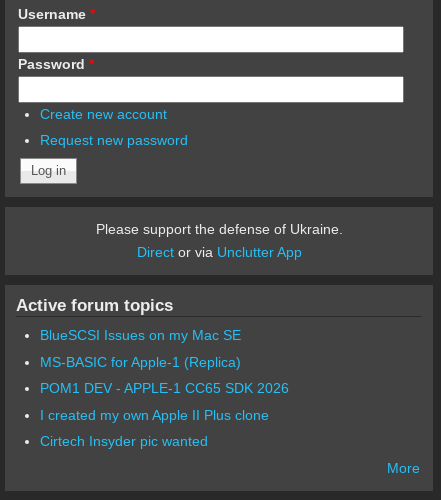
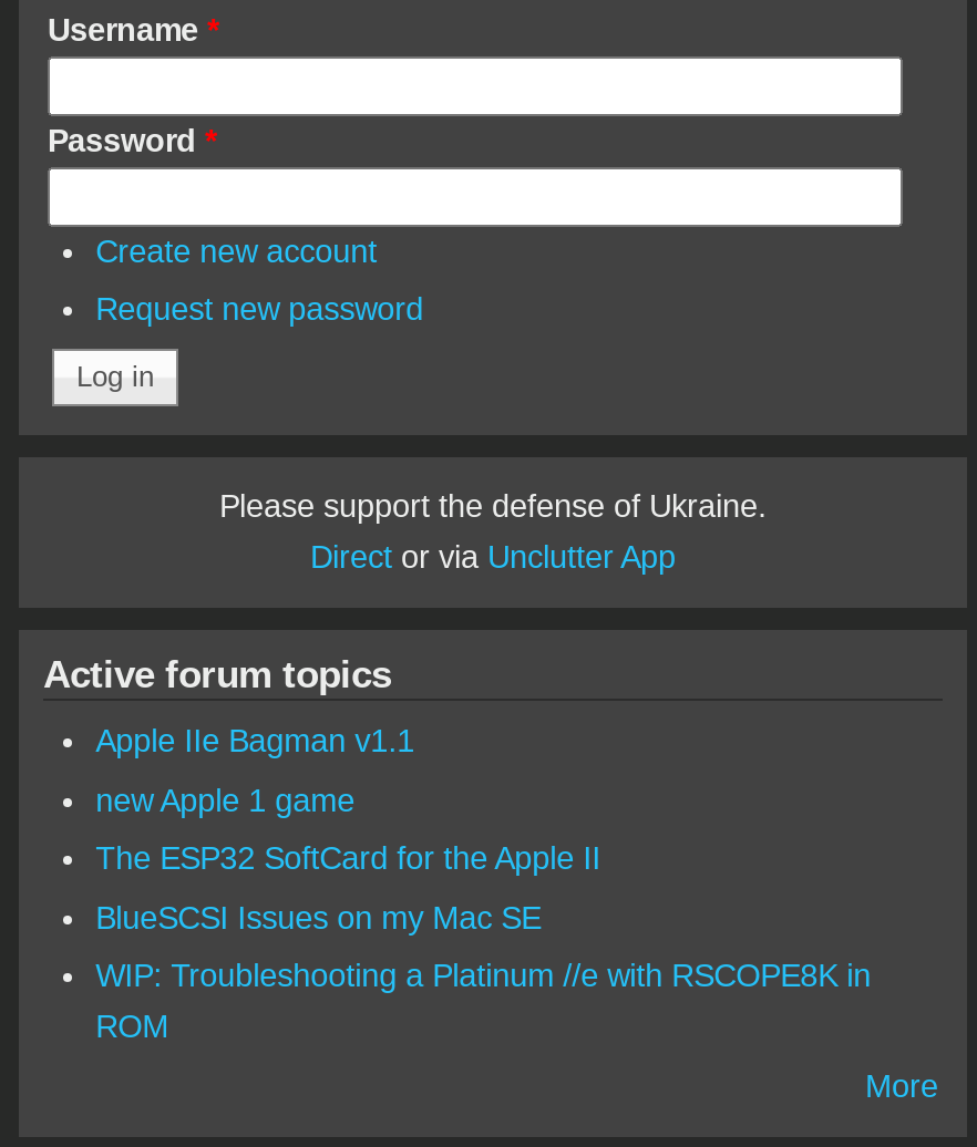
+ Apple IIe Bagman v1.1
+ new Apple 1 game
+ The ESP32 SoftCard for the Apple II

moved down: BlueSCSI Issues on my Mac SE

- MS-BASIC for Apple-1 (Replica)
- POM1 DEV - APPLE-1 CC65 SDK 2026
- I created my own Apple II Plus clone
- Cirtech Insyder pic wanted
+ WIP: Troubleshooting a Platinum //e with RSCOPE8K in
+ ROM
